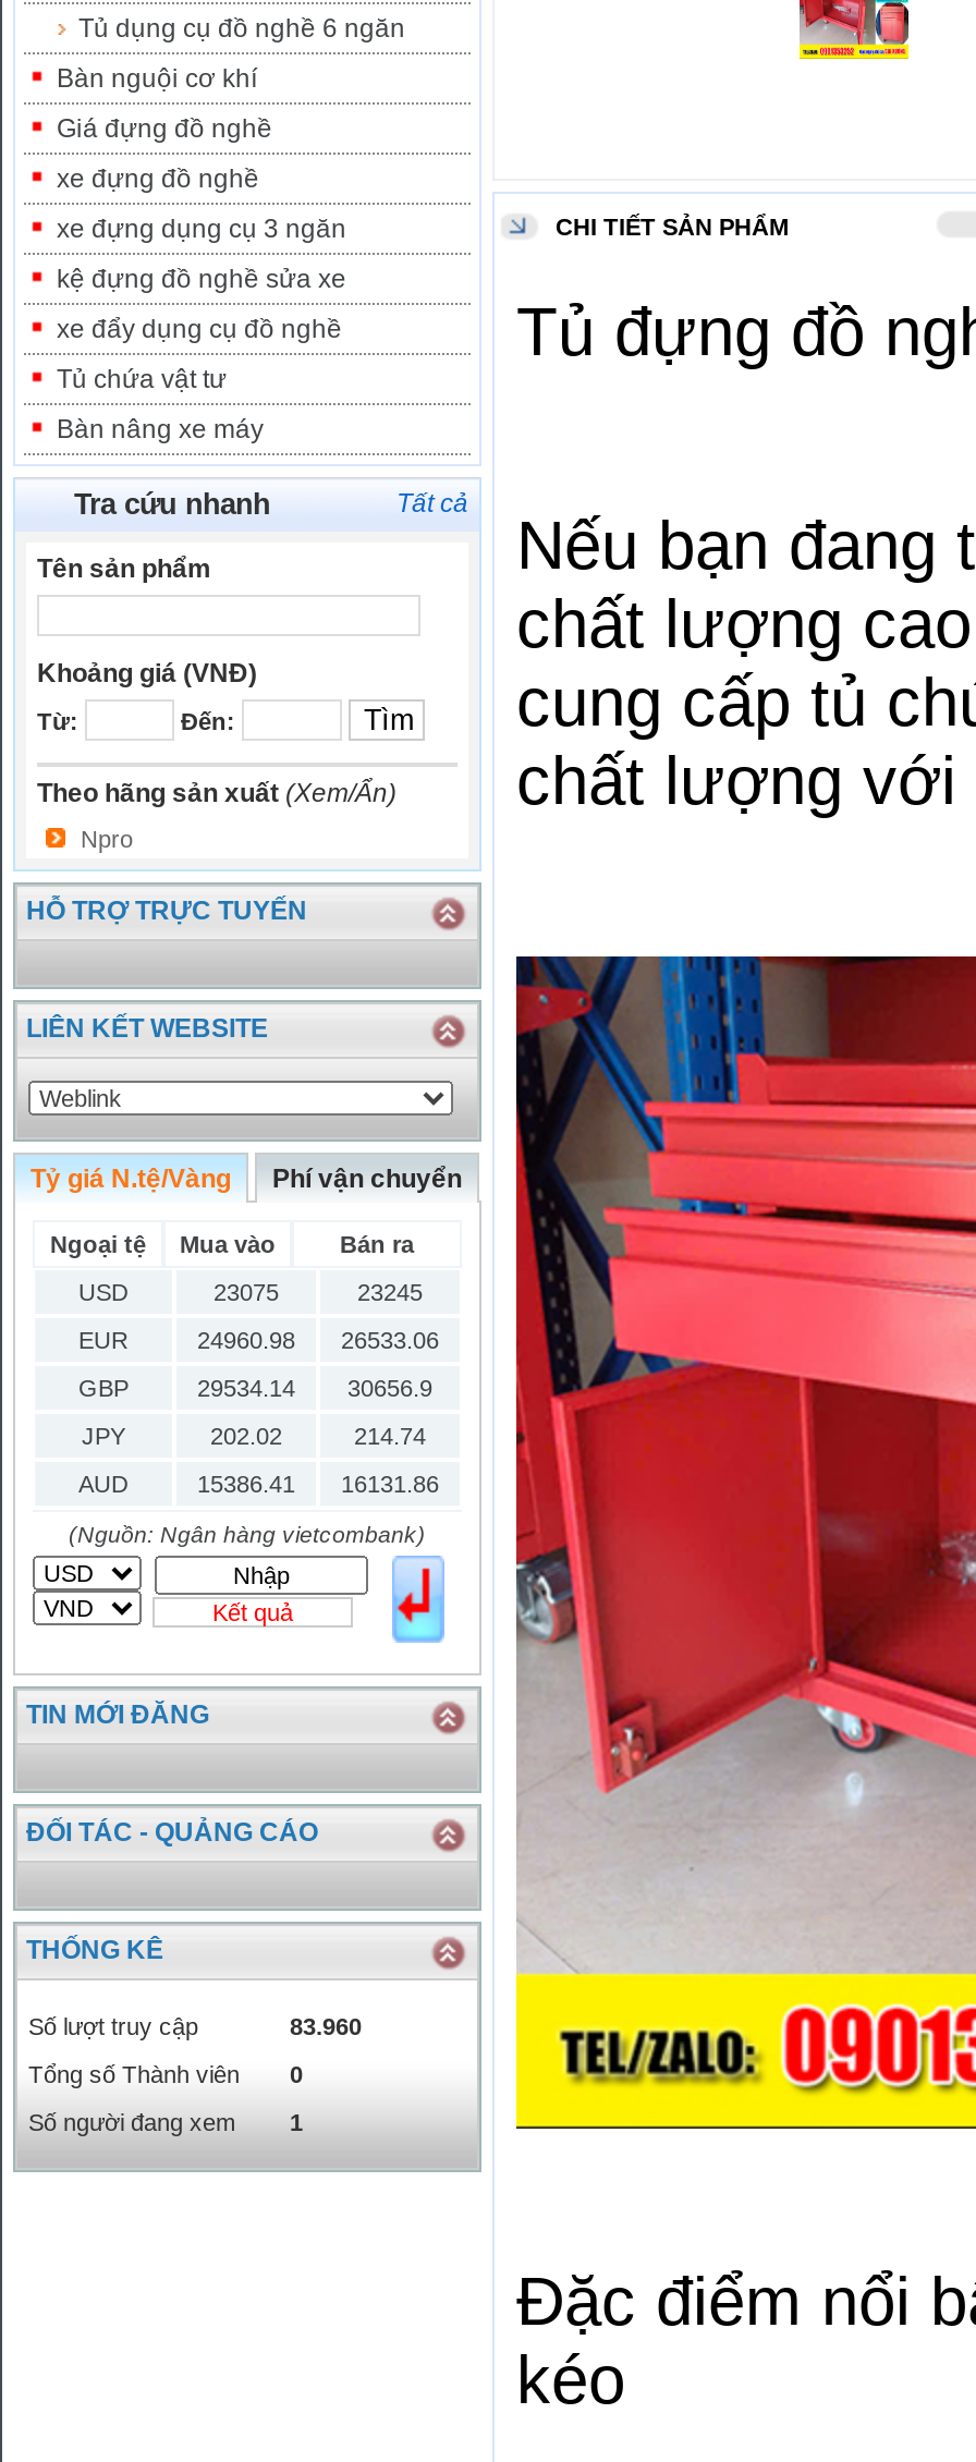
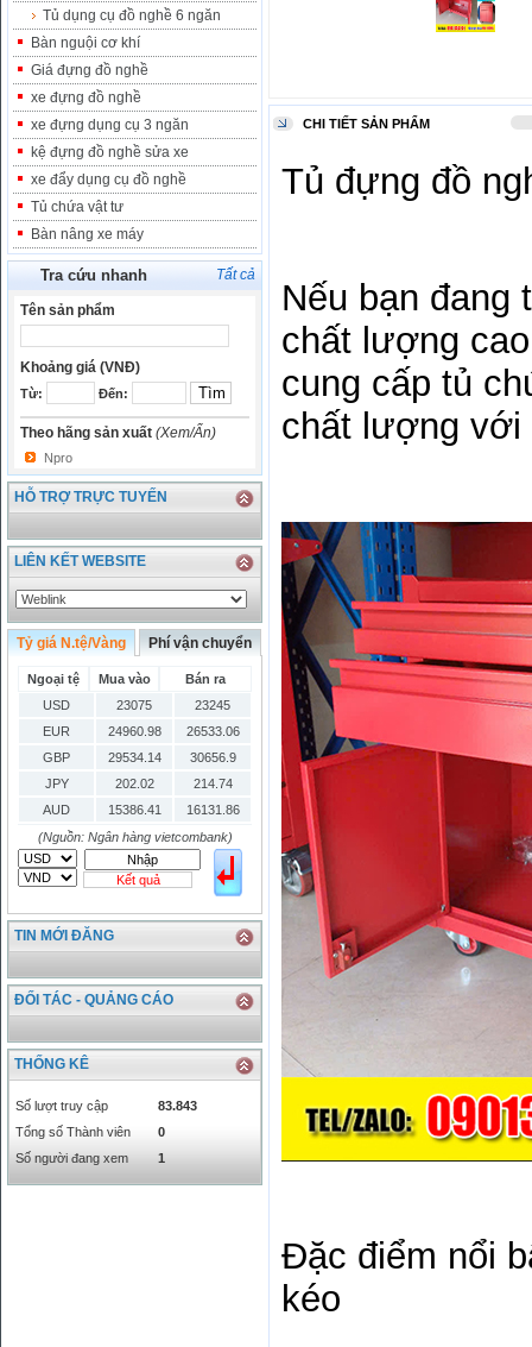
- 83.960
+ 83.843
